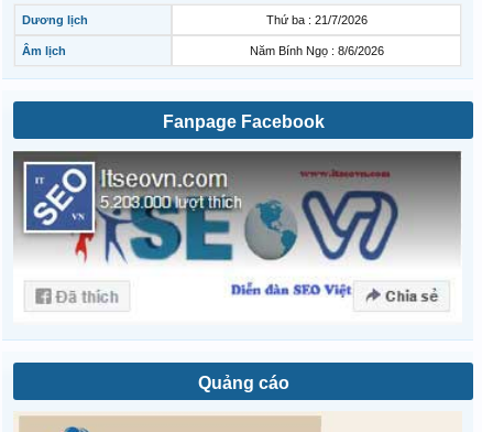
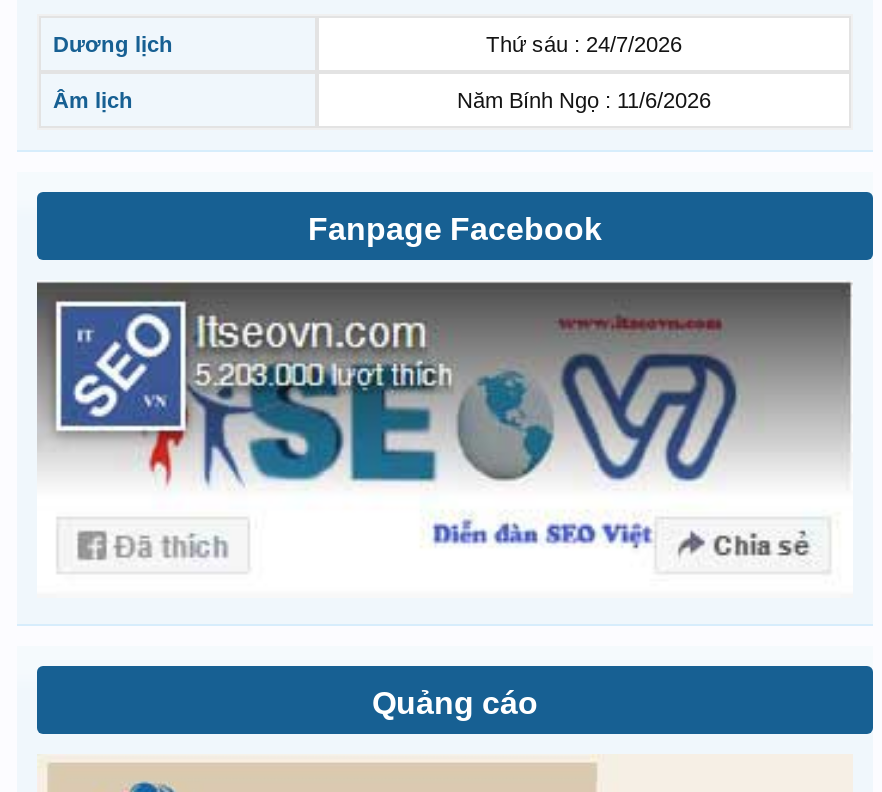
- Thứ ba : 21/7/2026
+ Thứ sáu : 24/7/2026

- Năm Bính Ngọ : 8/6/2026
+ Năm Bính Ngọ : 11/6/2026
